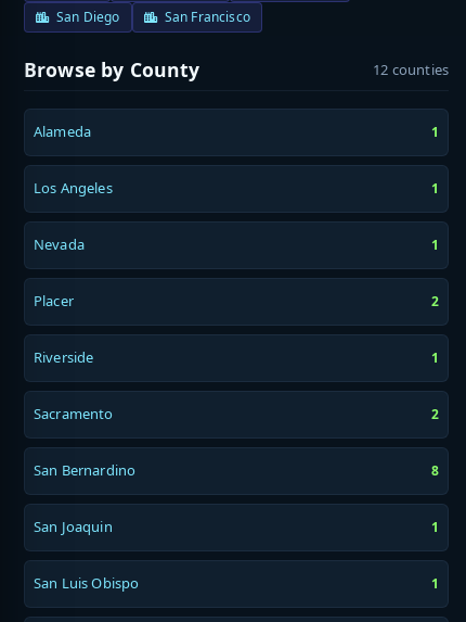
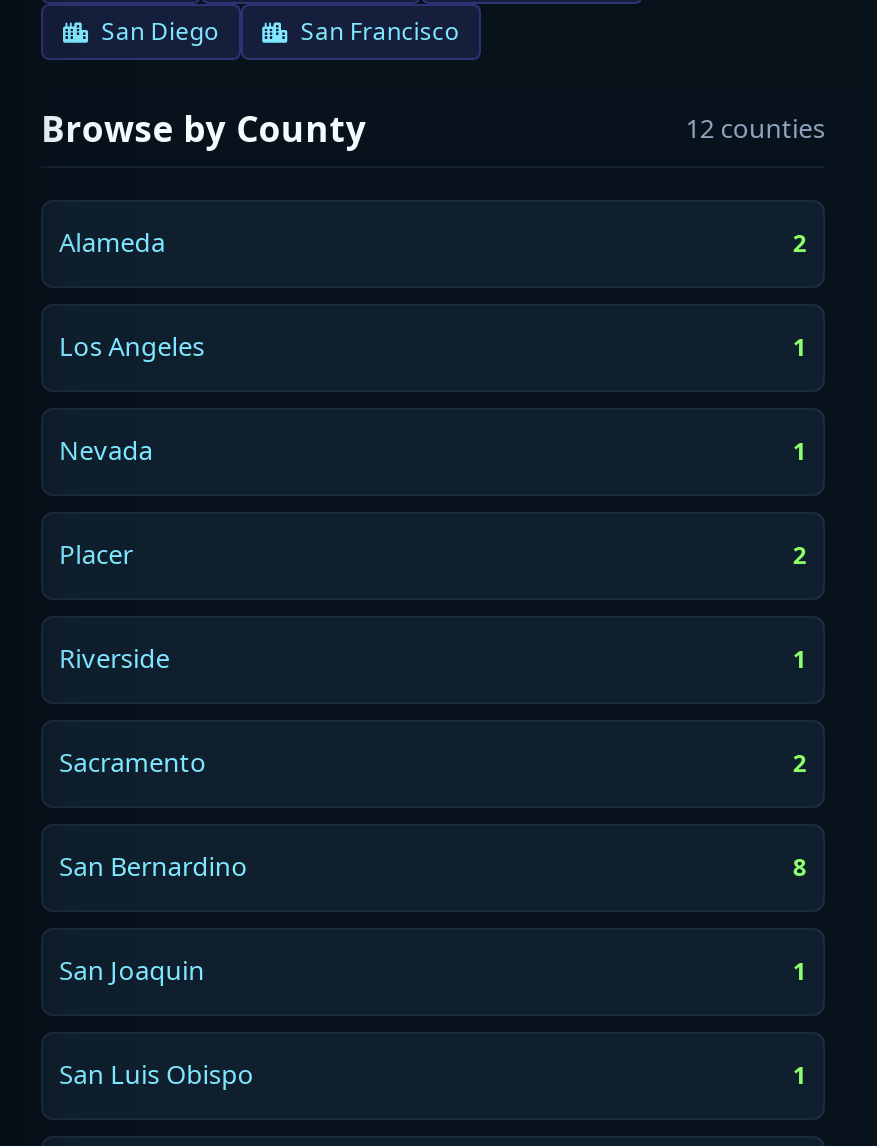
- 1
+ 2
